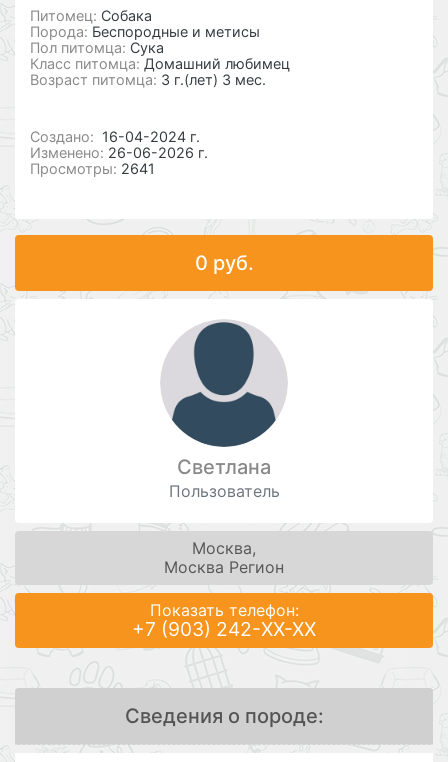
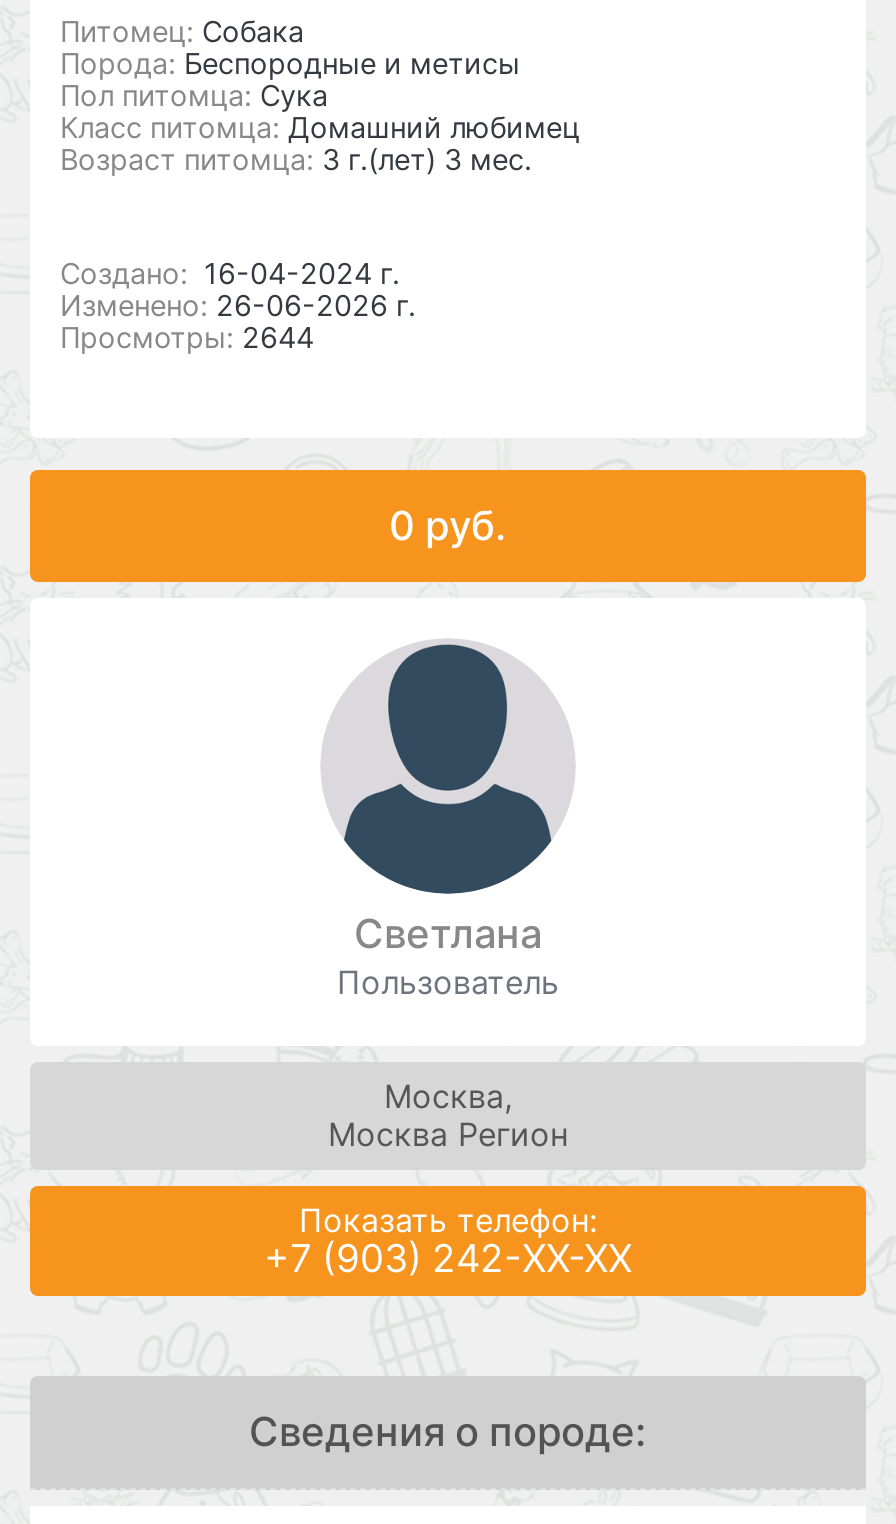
- Просмотры: 2641
+ Просмотры: 2644
